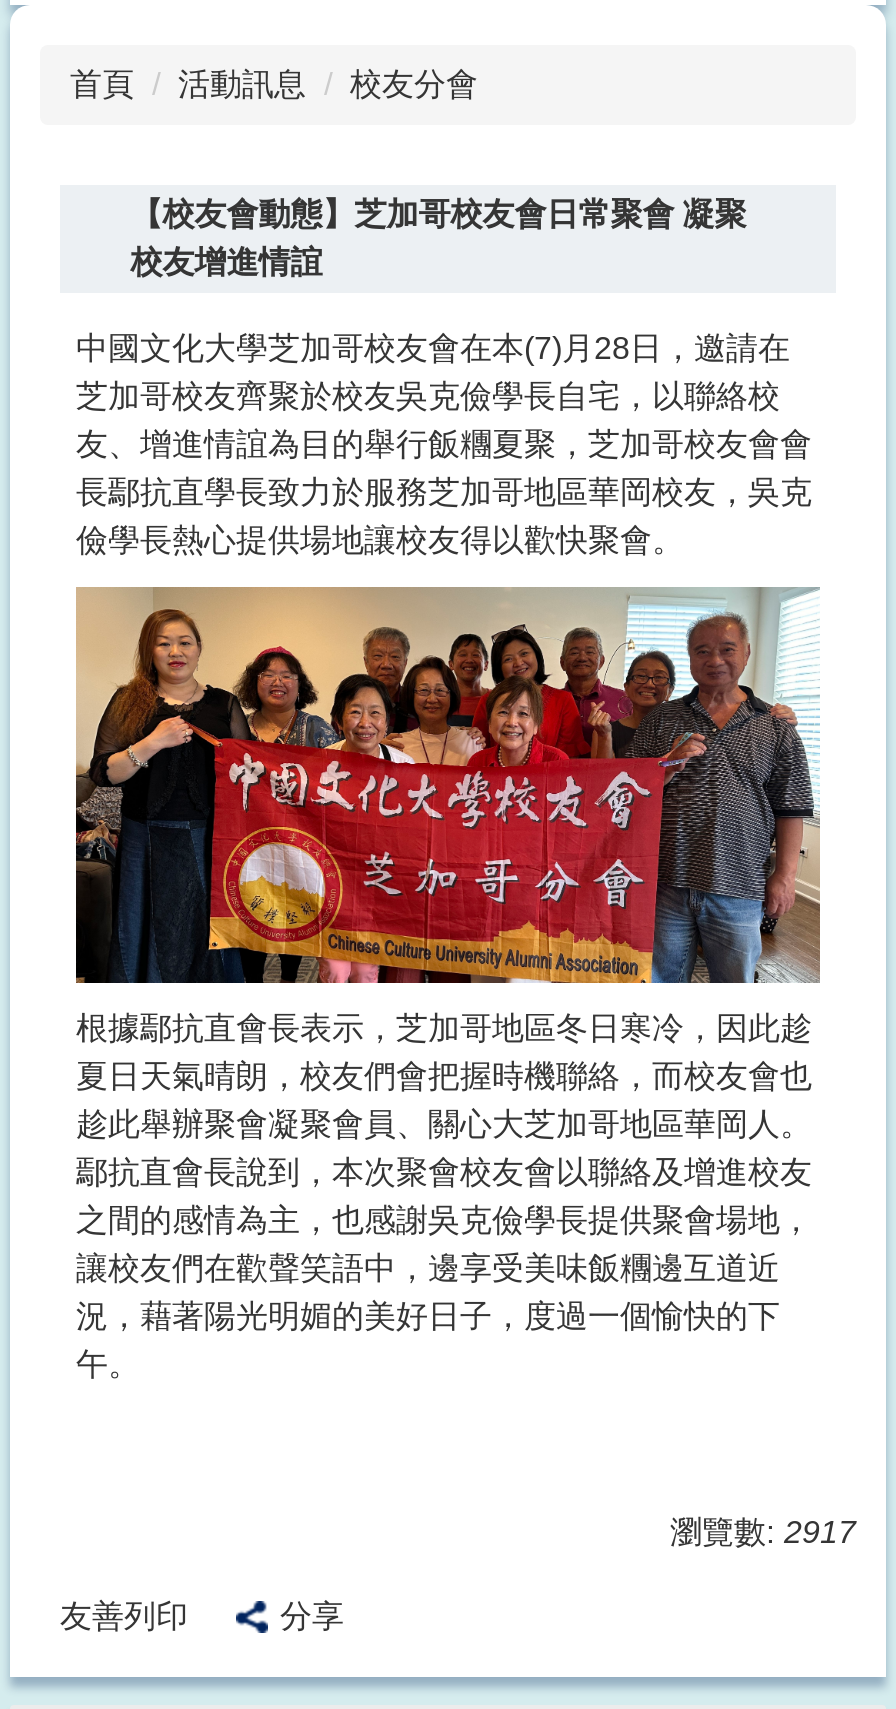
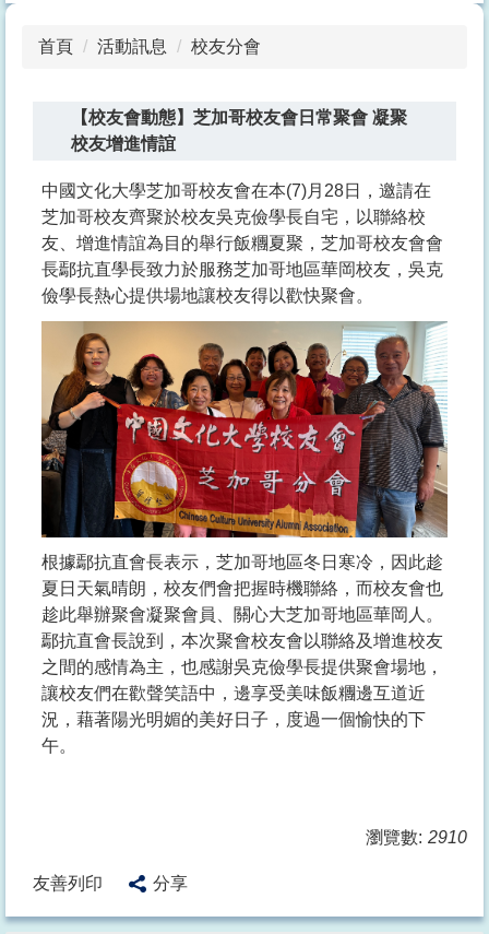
- 瀏覽數: 2917
+ 瀏覽數: 2910
